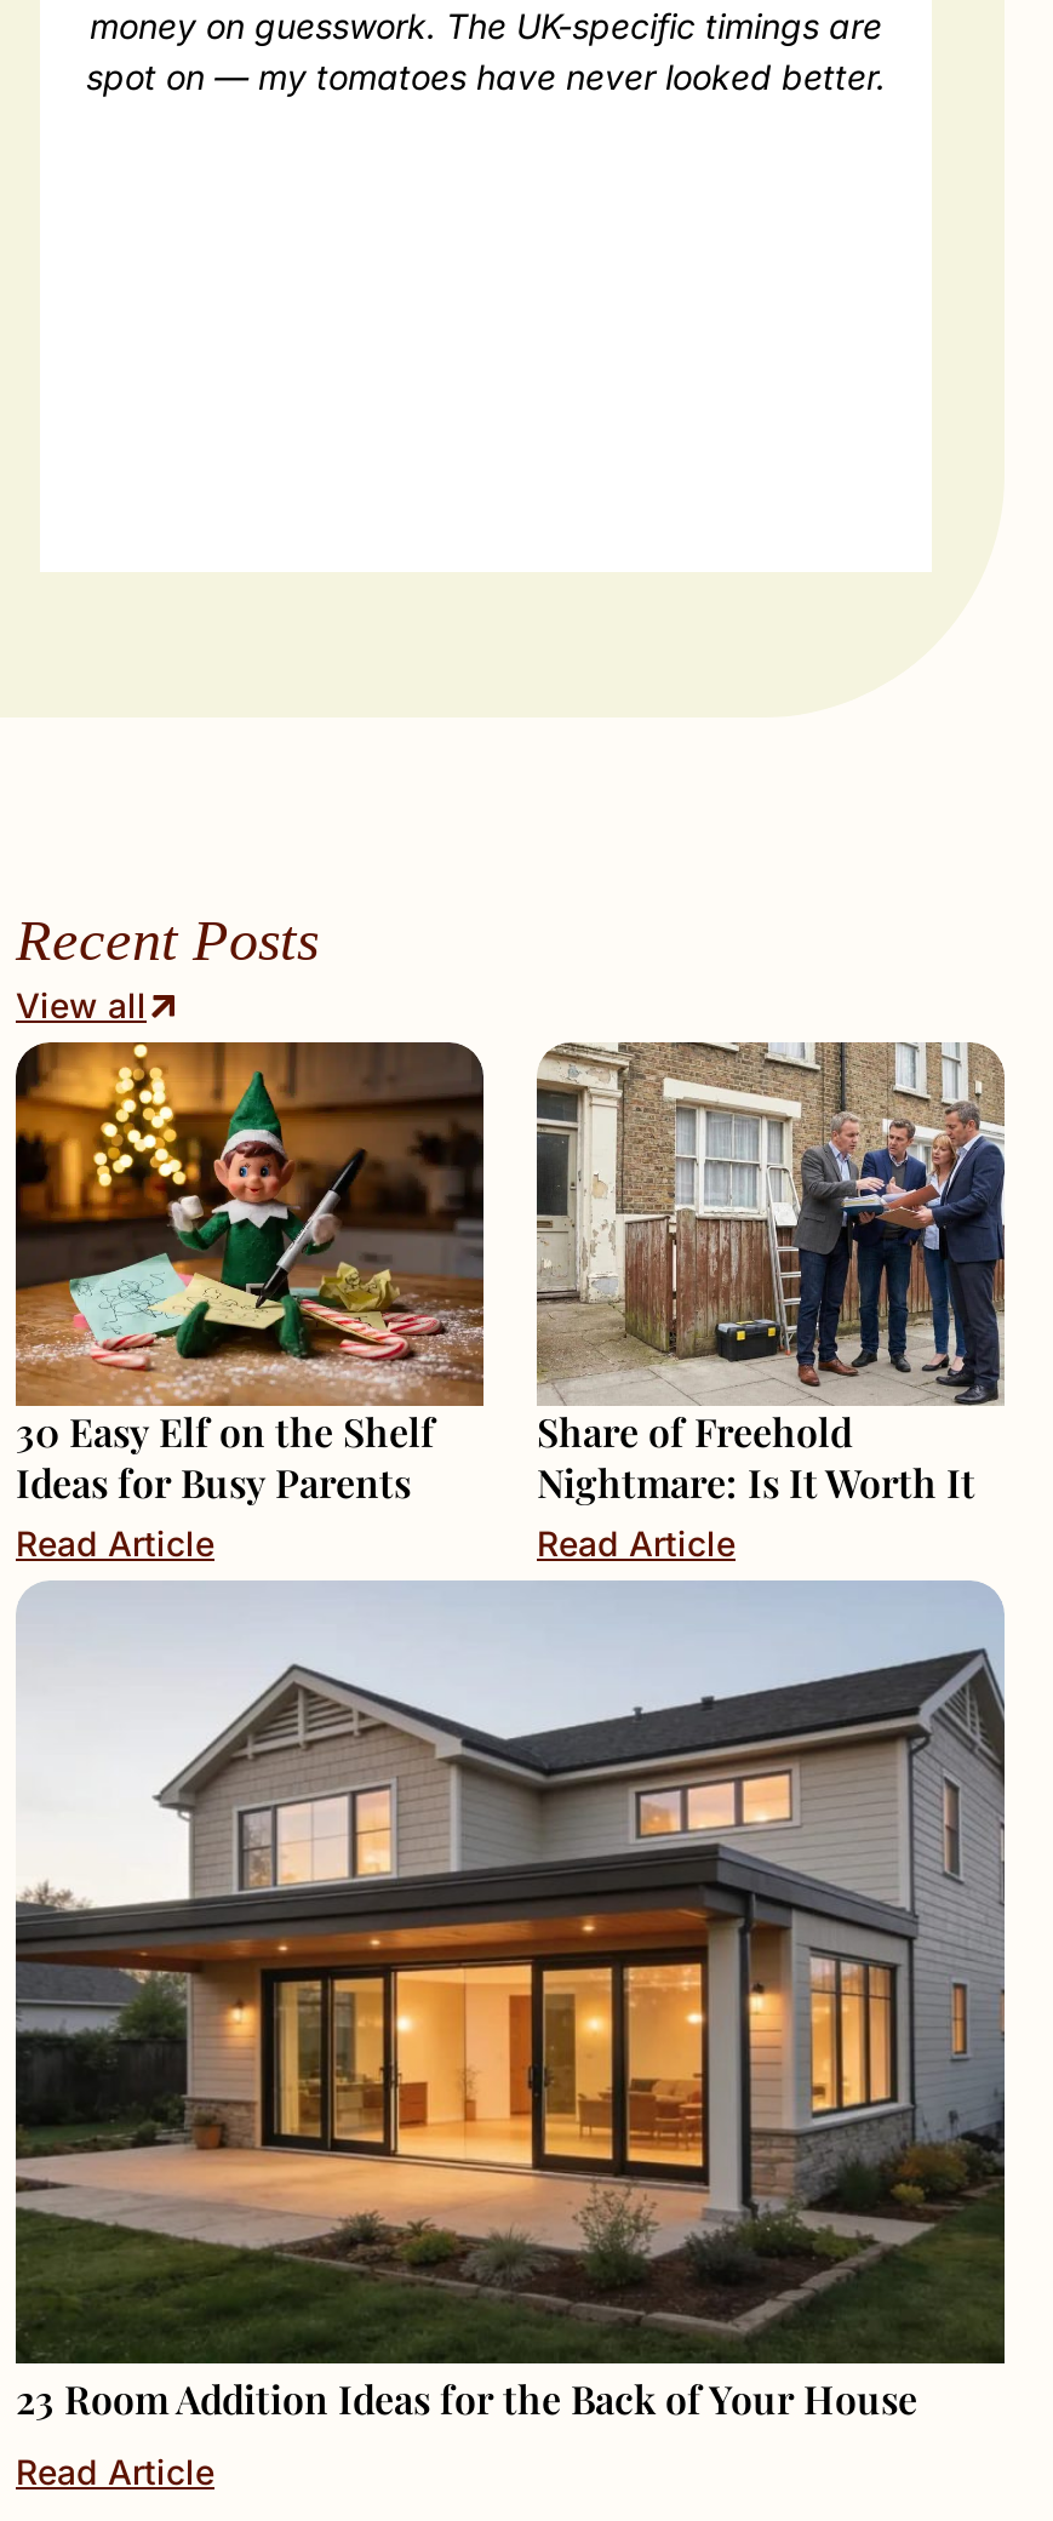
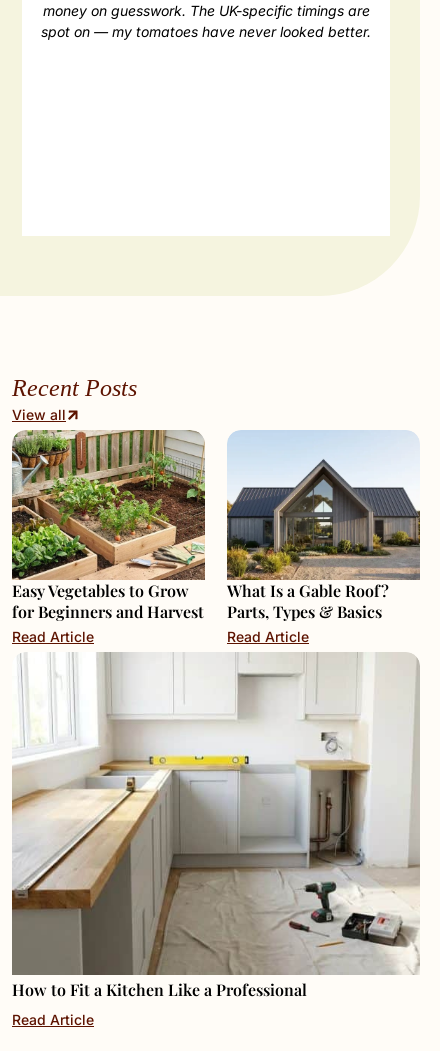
- [image]
- 30 Easy Elf on the Shelf
- Ideas for Busy Parents
+ [image]
+ Easy Vegetables to Grow
+ for Beginners and Harvest

- [image]
- Share of Freehold
- Nightmare: Is It Worth It
+ [image]
+ What Is a Gable Roof?
+ Parts, Types & Basics

- [image]
- 23 Room Addition Ideas for the Back of Your House
+ [image]
+ How to Fit a Kitchen Like a Professional
